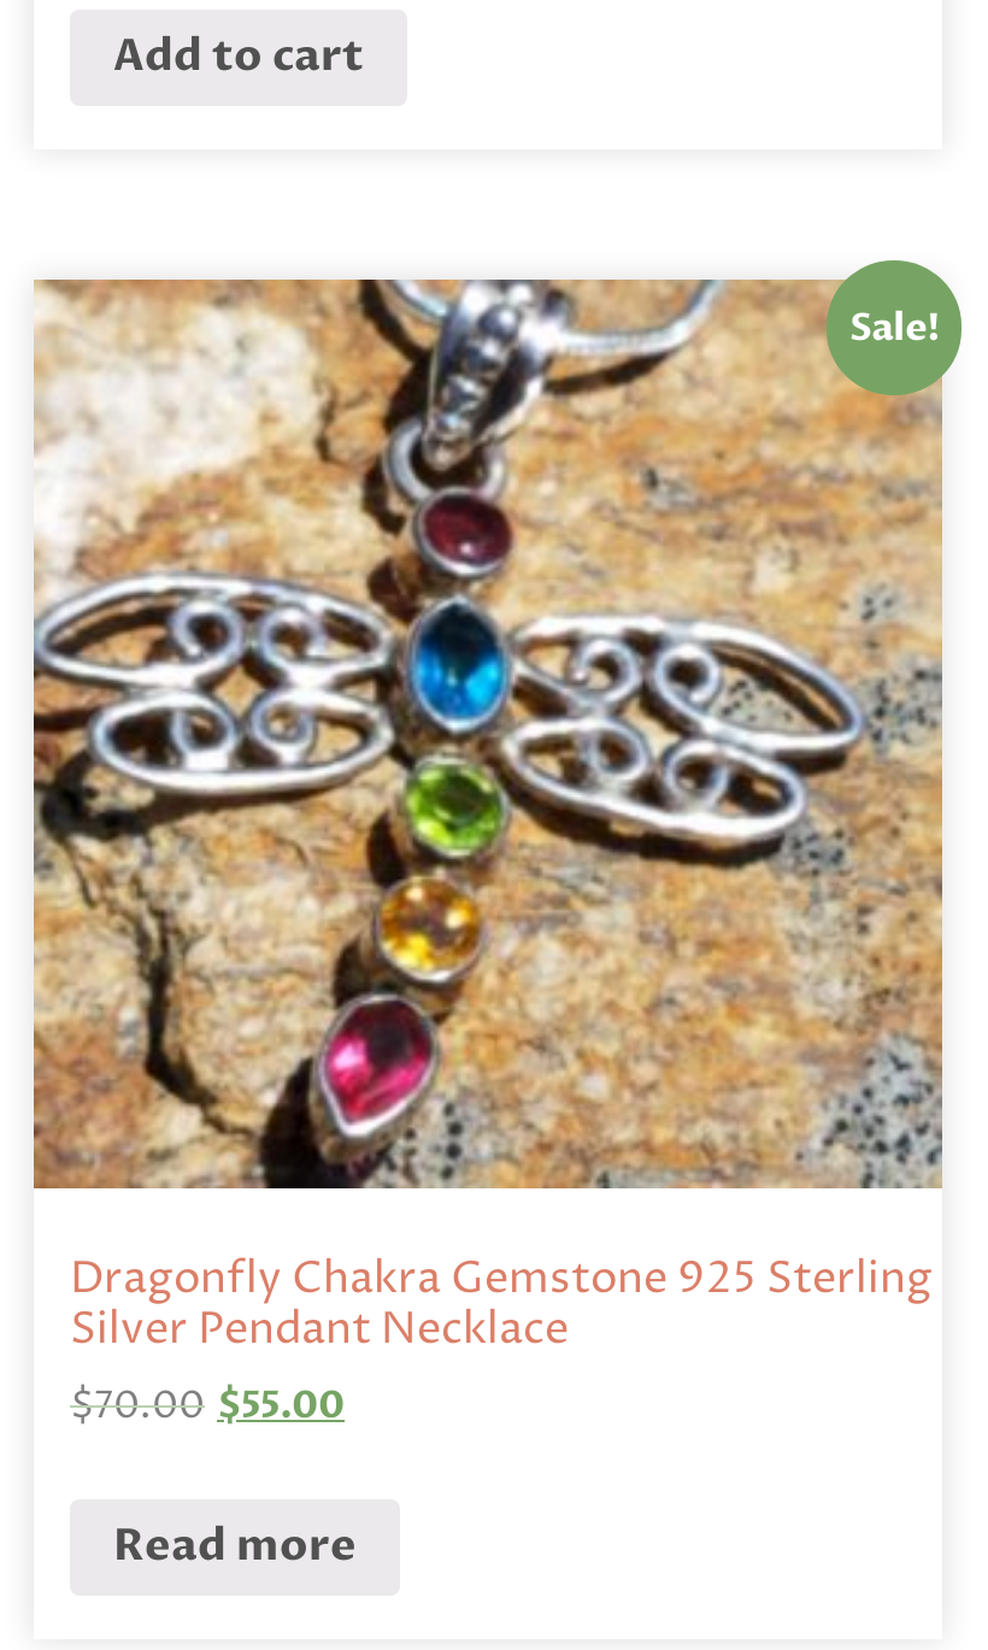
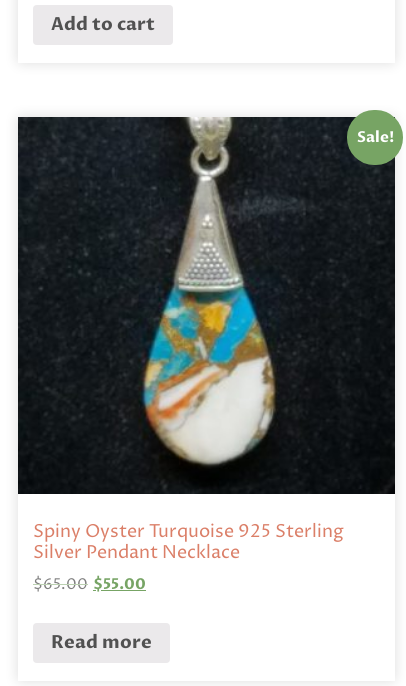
- [image]
- Dragonfly Chakra Gemstone 925 Sterling
+ [image]
+ Spiny Oyster Turquoise 925 Sterling

- $70.00 $55.00
+ $65.00 $55.00
